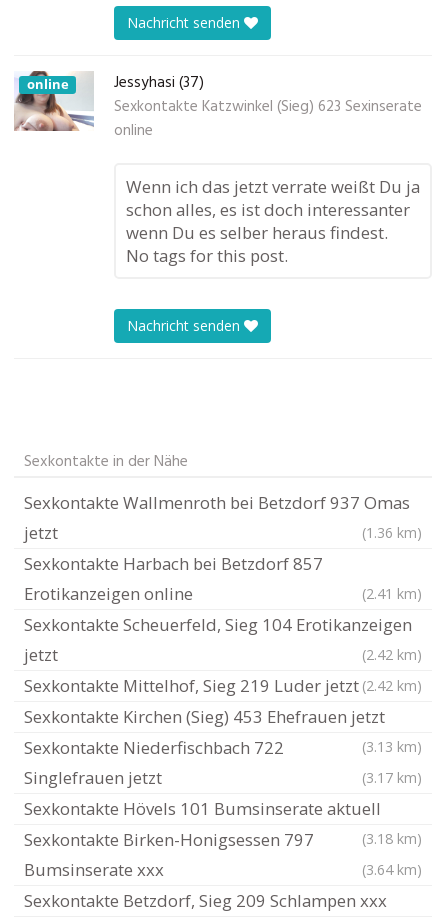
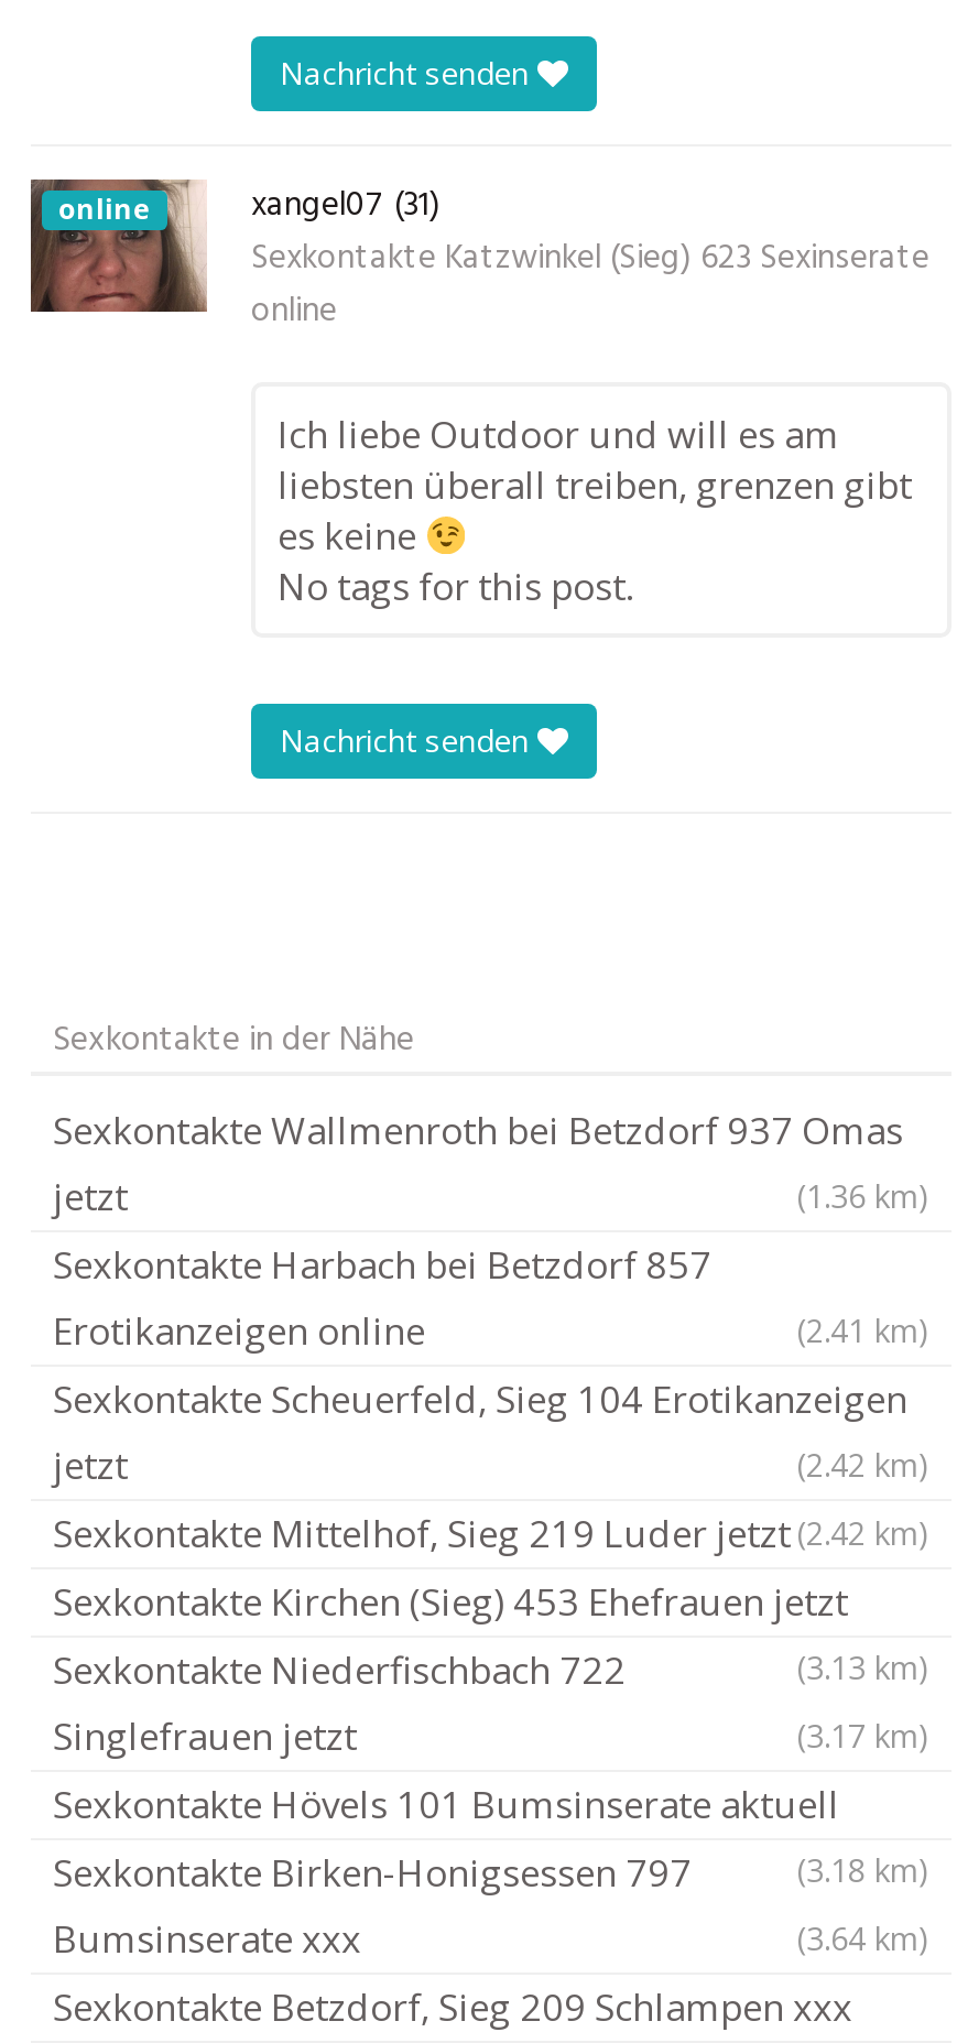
- [image]
- Jessyhasi (37)
+ [image]
+ xangel07 (31)

- Wenn ich das jetzt verrate weißt Du ja
- schon alles, es ist doch interessanter
- wenn Du es selber heraus findest.
+ Ich liebe Outdoor und will es am
+ liebsten überall treiben, grenzen gibt
+ es keine
